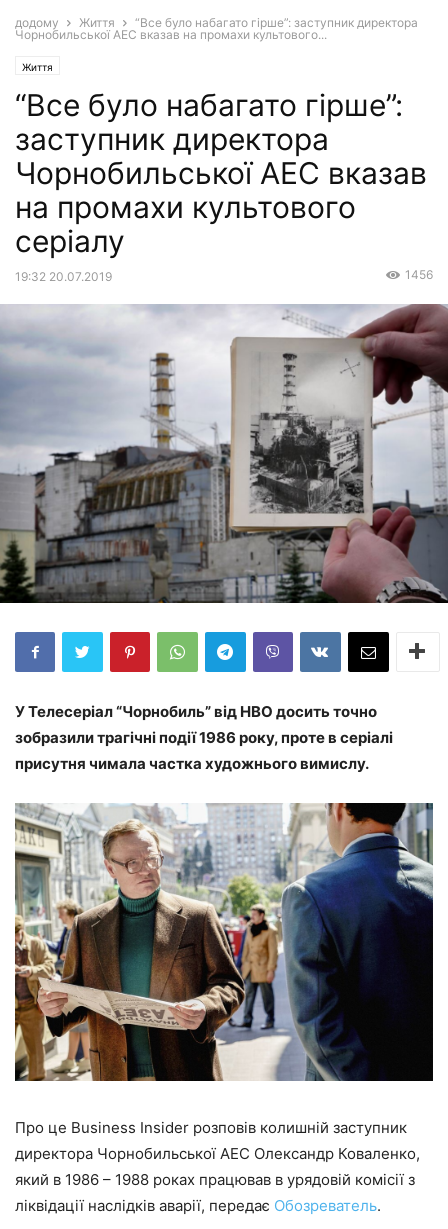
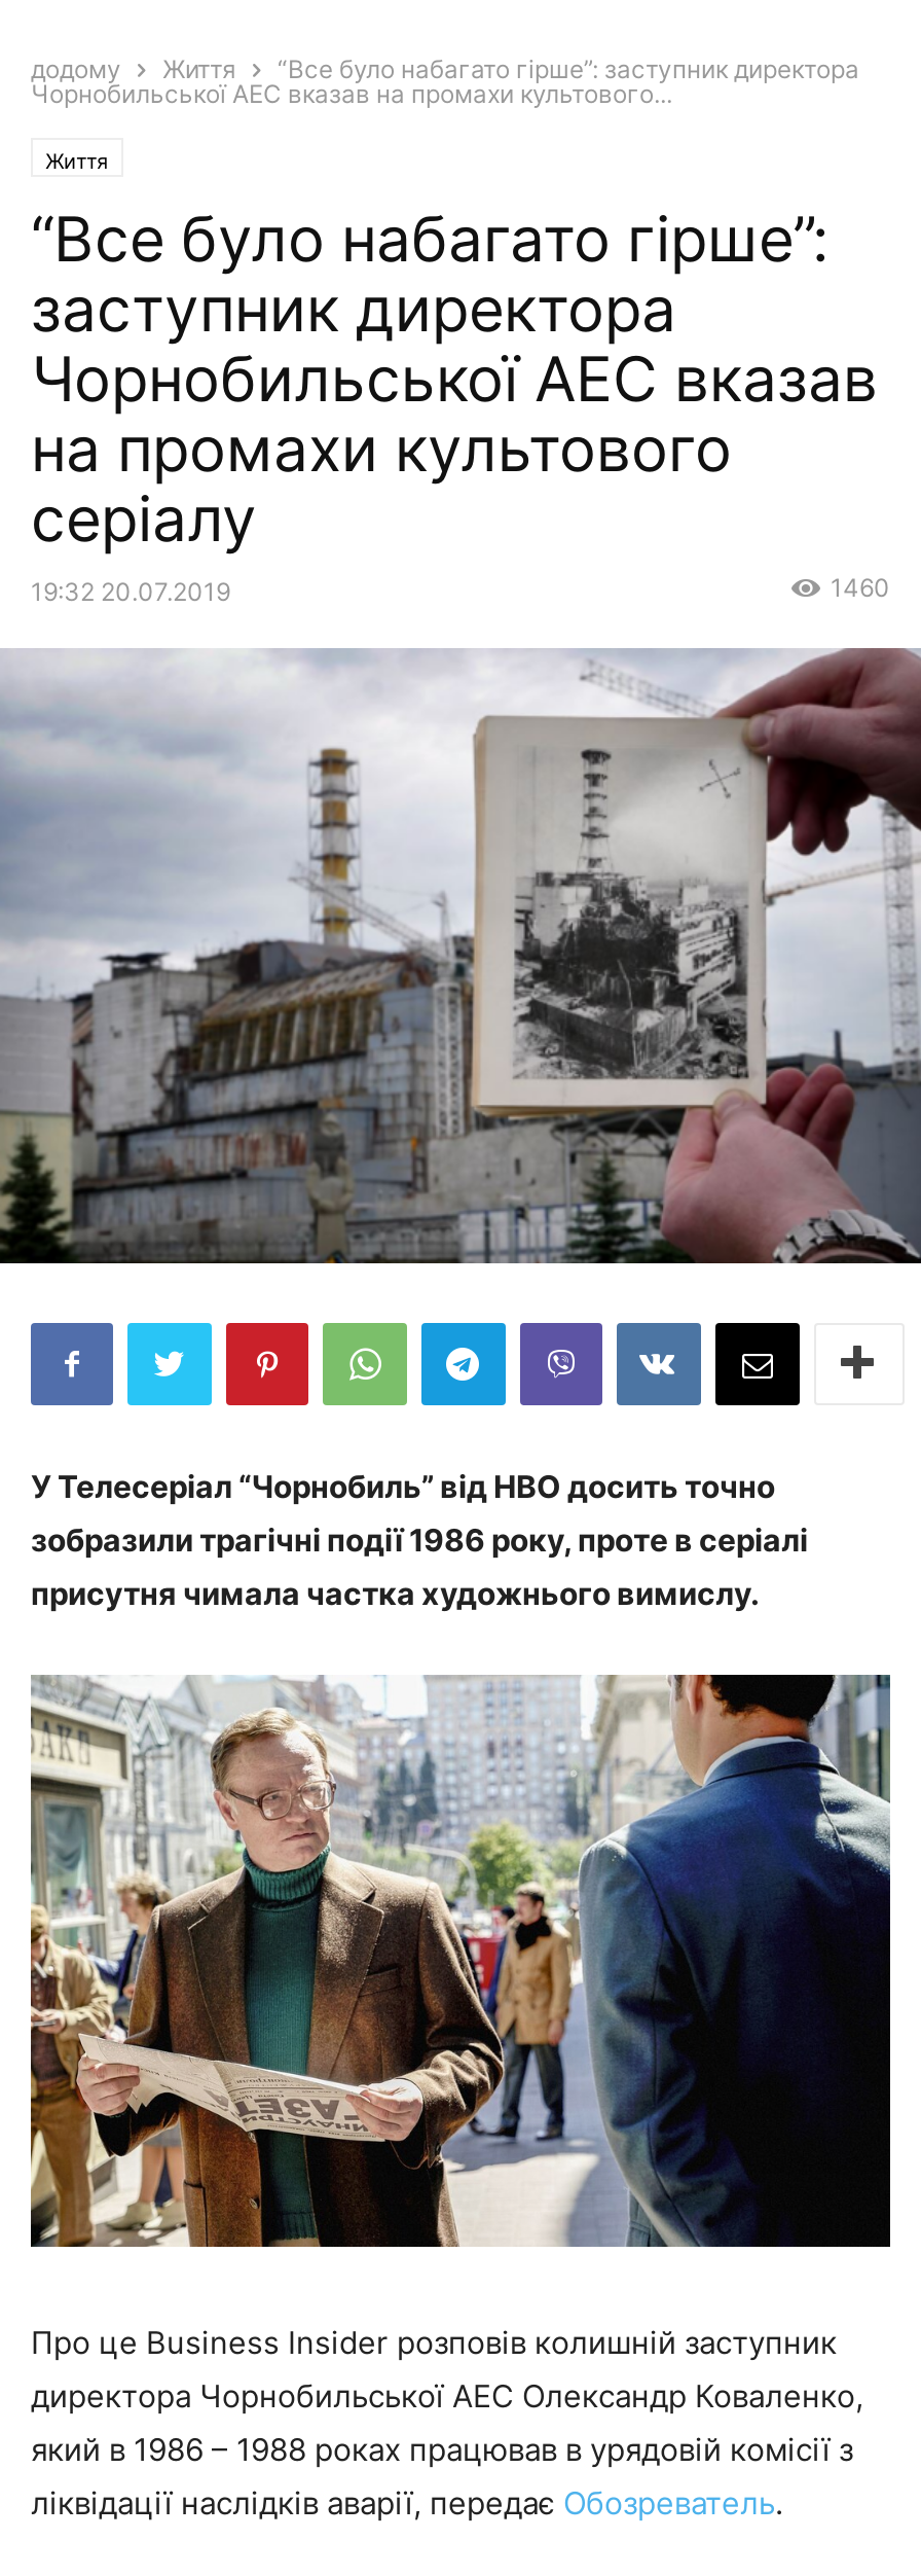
- 1456
+ 1460
